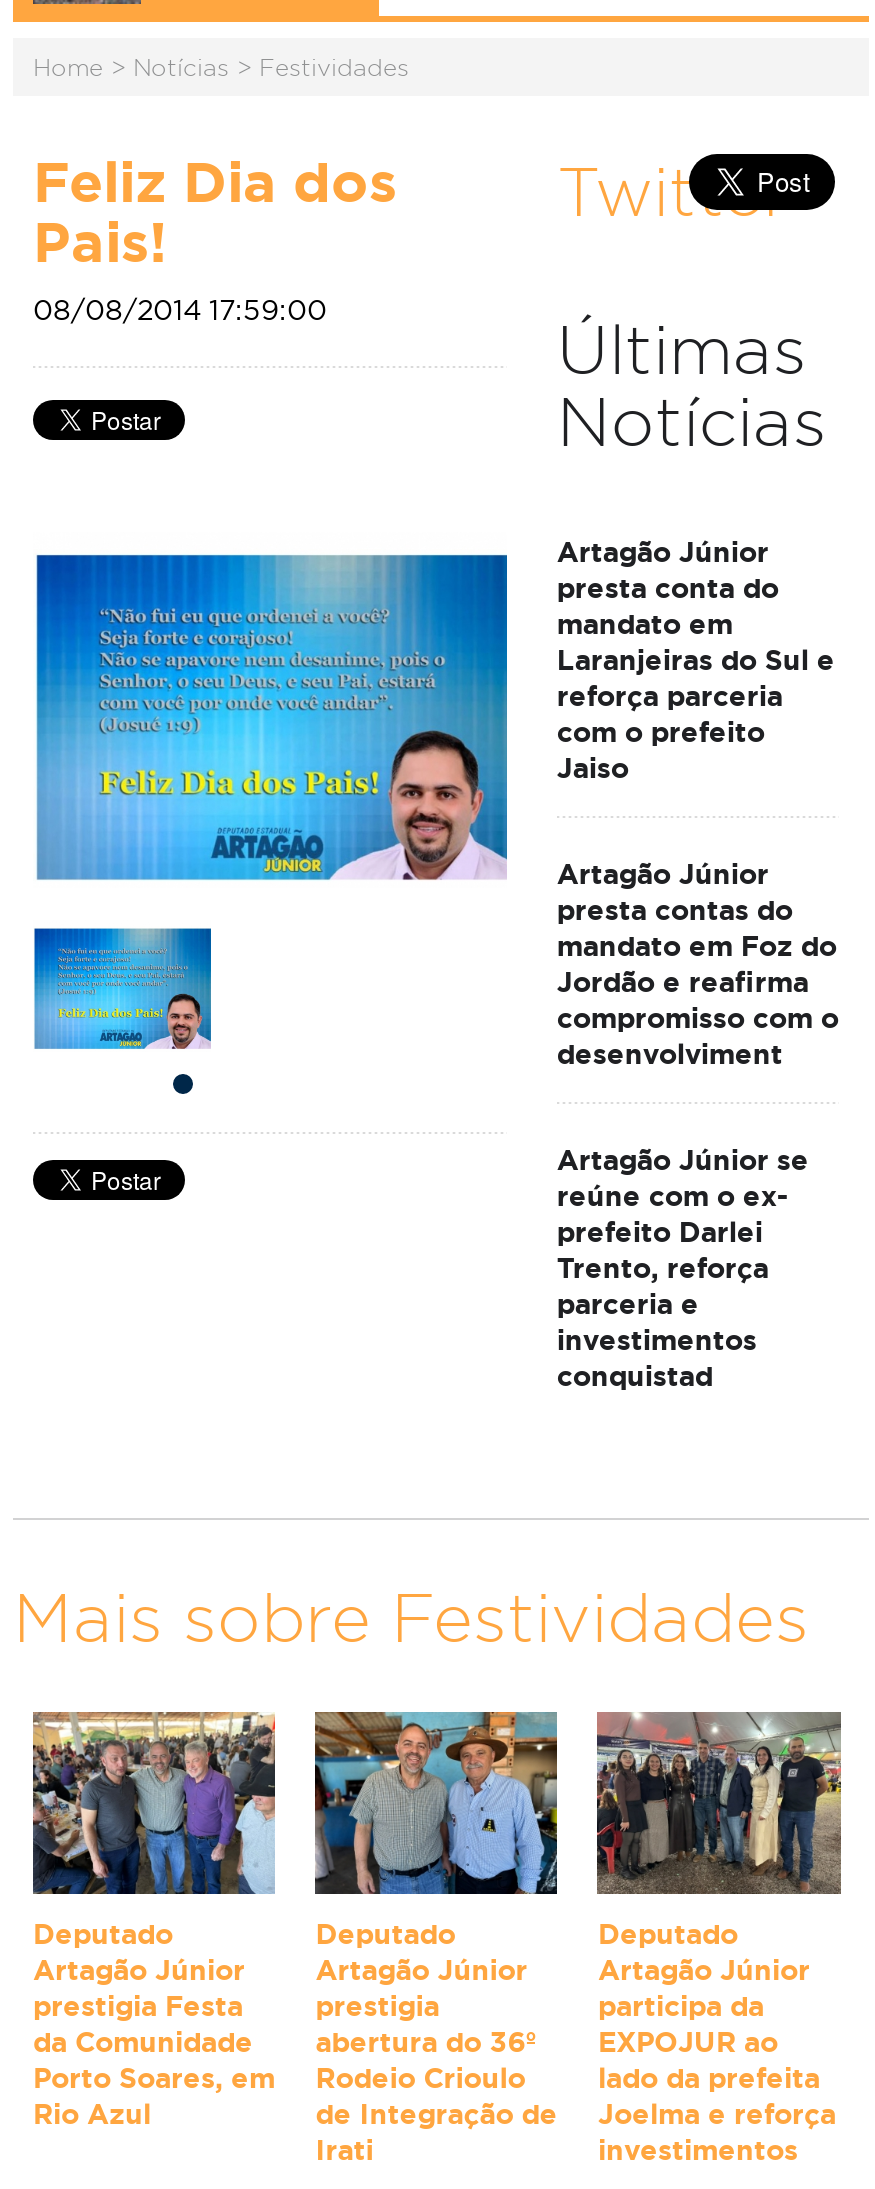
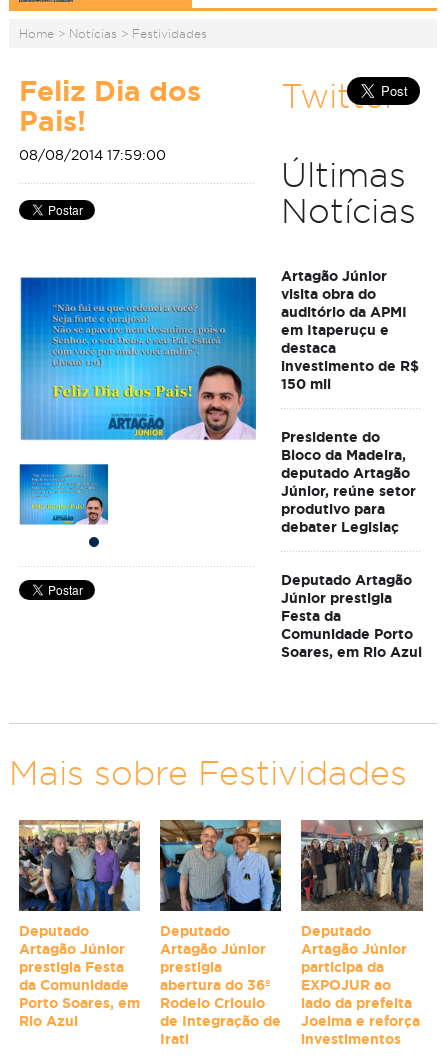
- presta conta do
- mandato em
- Laranjeiras do Sul e
- reforça parceria
- com o prefeito
- Jaiso
+ visita obra do
+ auditório da APMI
+ em Itaperuçu e
+ destaca
+ investimento de R$
+ 150 mil

- Artagão Júnior
- presta contas do
- mandato em Foz do
- Jordão e reafirma
- compromisso com o
- desenvolviment
+ Presidente do
+ Bloco da Madeira,
+ deputado Artagão
+ Júnior, reúne setor
+ produtivo para
+ debater Legislaç

- Artagão Júnior se
- reúne com o ex-
- prefeito Darlei
- Trento, reforça
- parceria e
- investimentos
- conquistad
+ Deputado Artagão
+ Júnior prestigia
+ Festa da
+ Comunidade Porto
+ Soares, em Rio Azul
